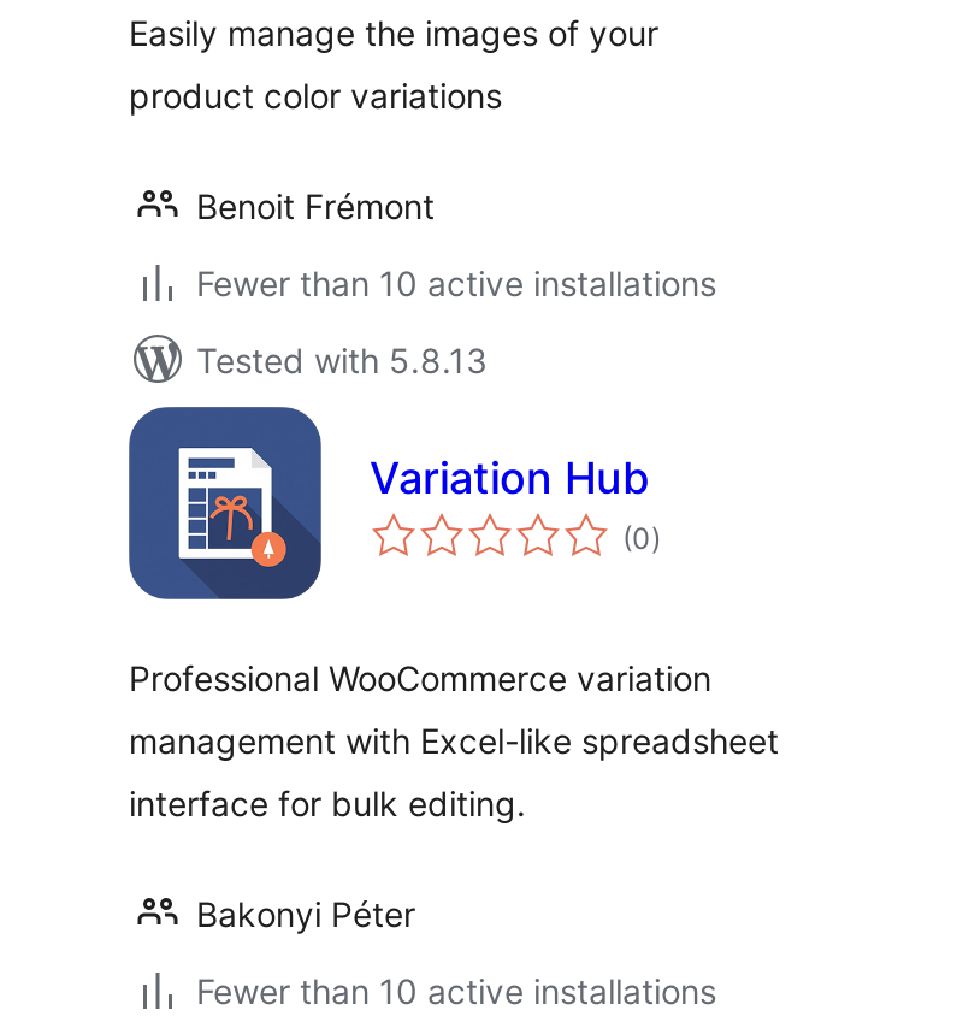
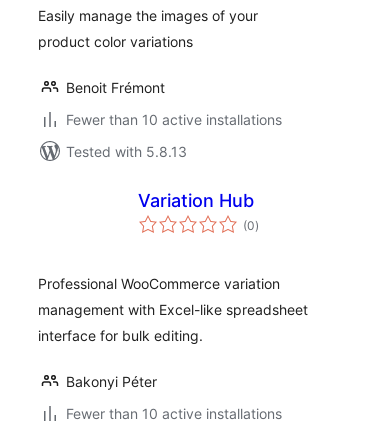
- [image]
